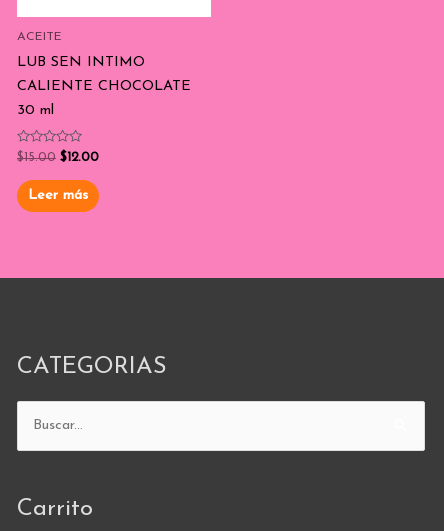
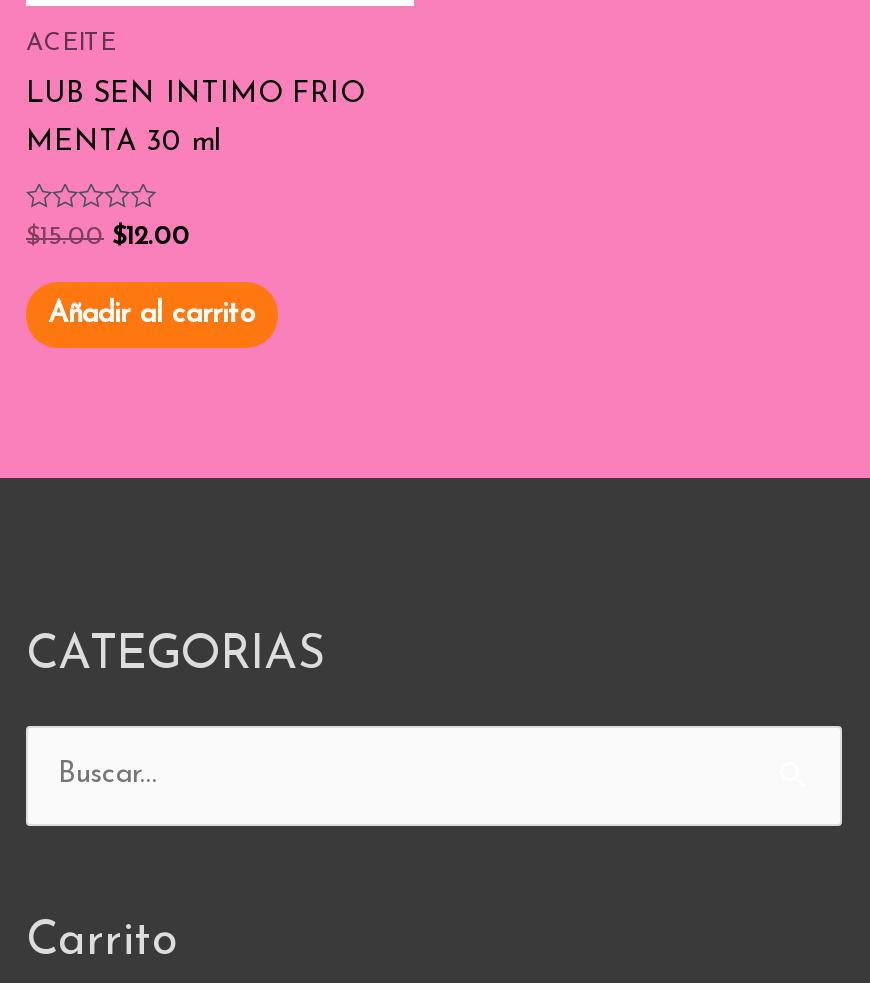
- LUB SEN INTIMO
- CALIENTE CHOCOLATE
- 30 ml
+ LUB SEN INTIMO FRIO
+ MENTA 30 ml

- Leer más
+ Añadir al carrito
